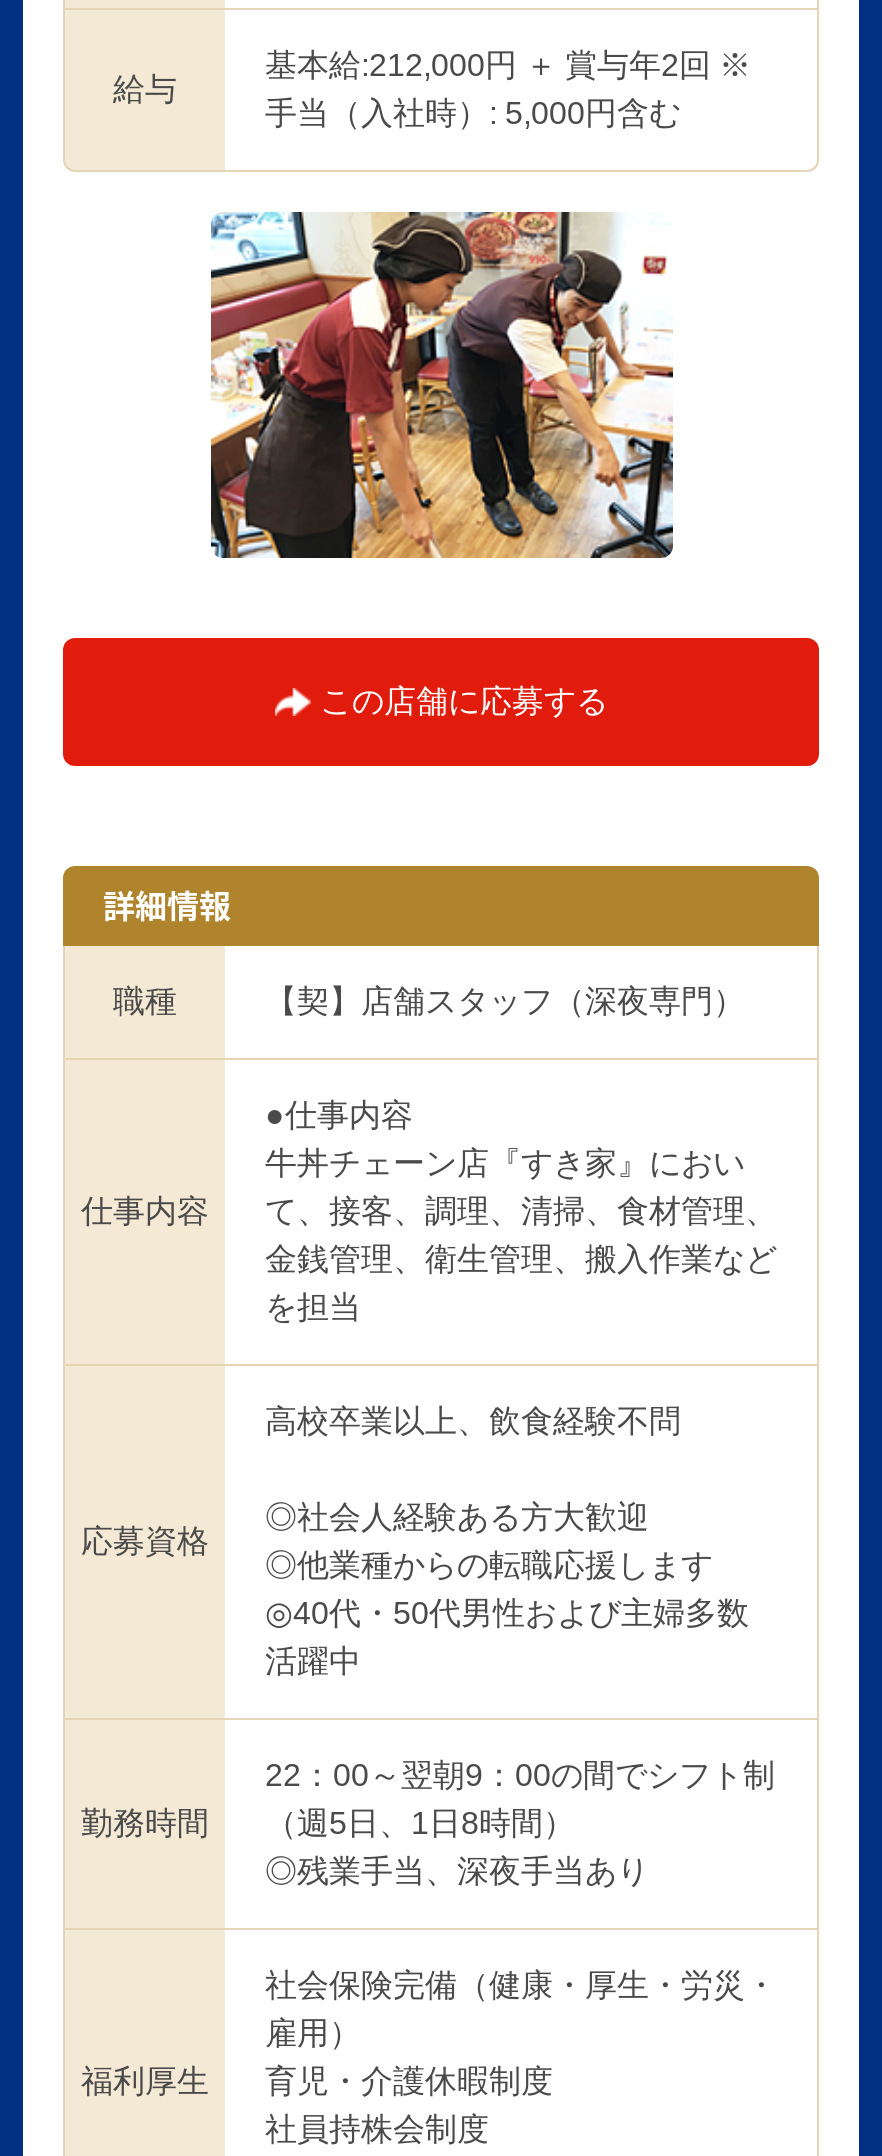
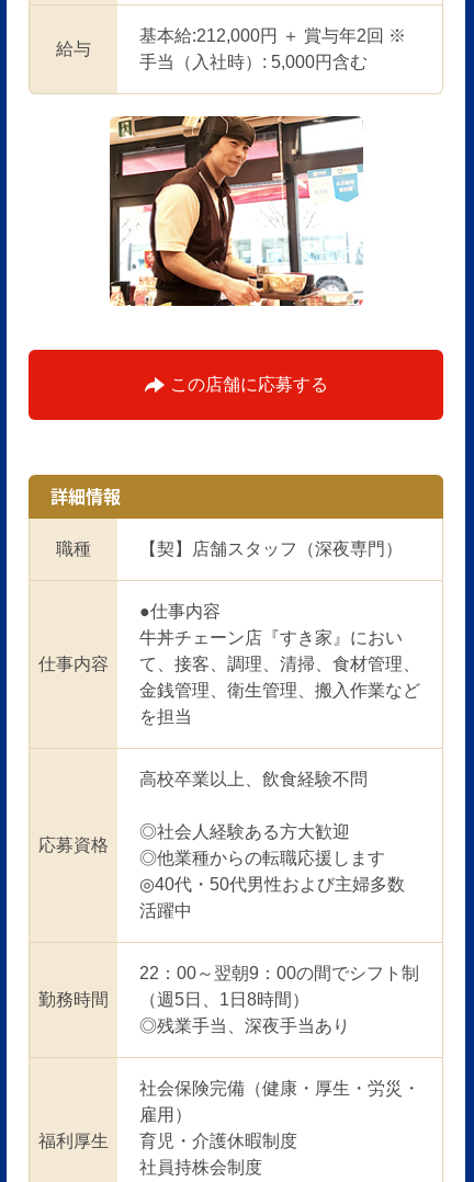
- [image]
+ [image]
